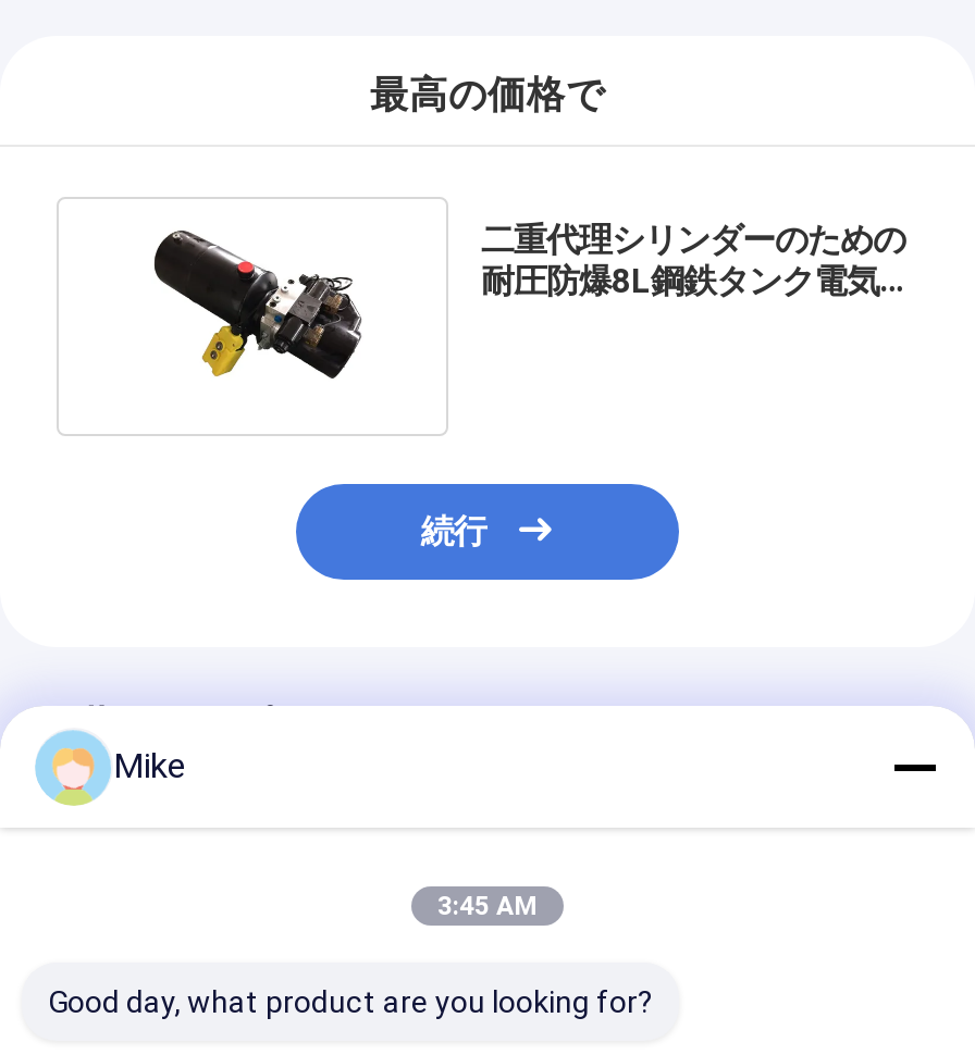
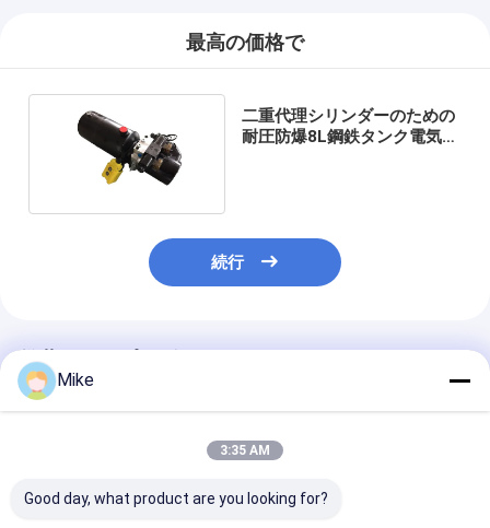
- 3:45 AM
+ 3:35 AM
